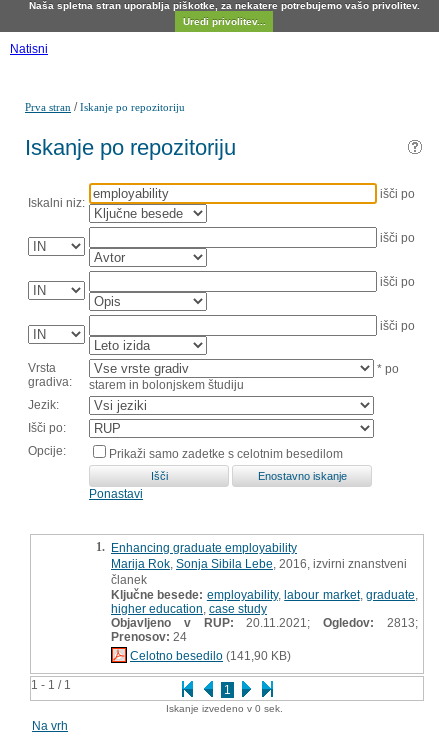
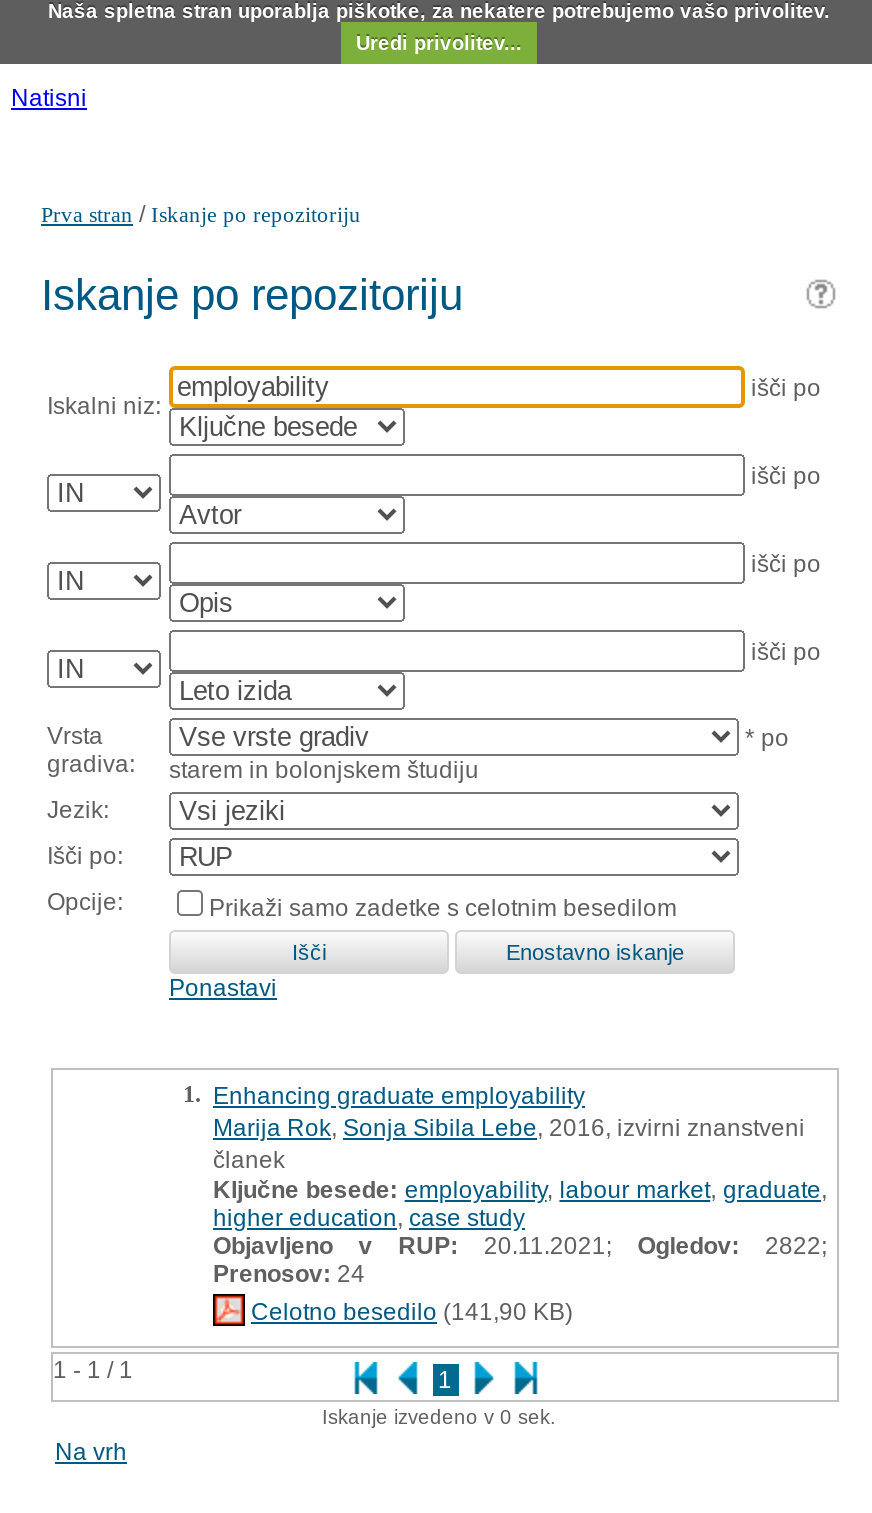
- Objavljeno v RUP:20.11.2021; Ogledov: 2813;
+ Objavljeno v RUP:20.11.2021; Ogledov: 2822;
